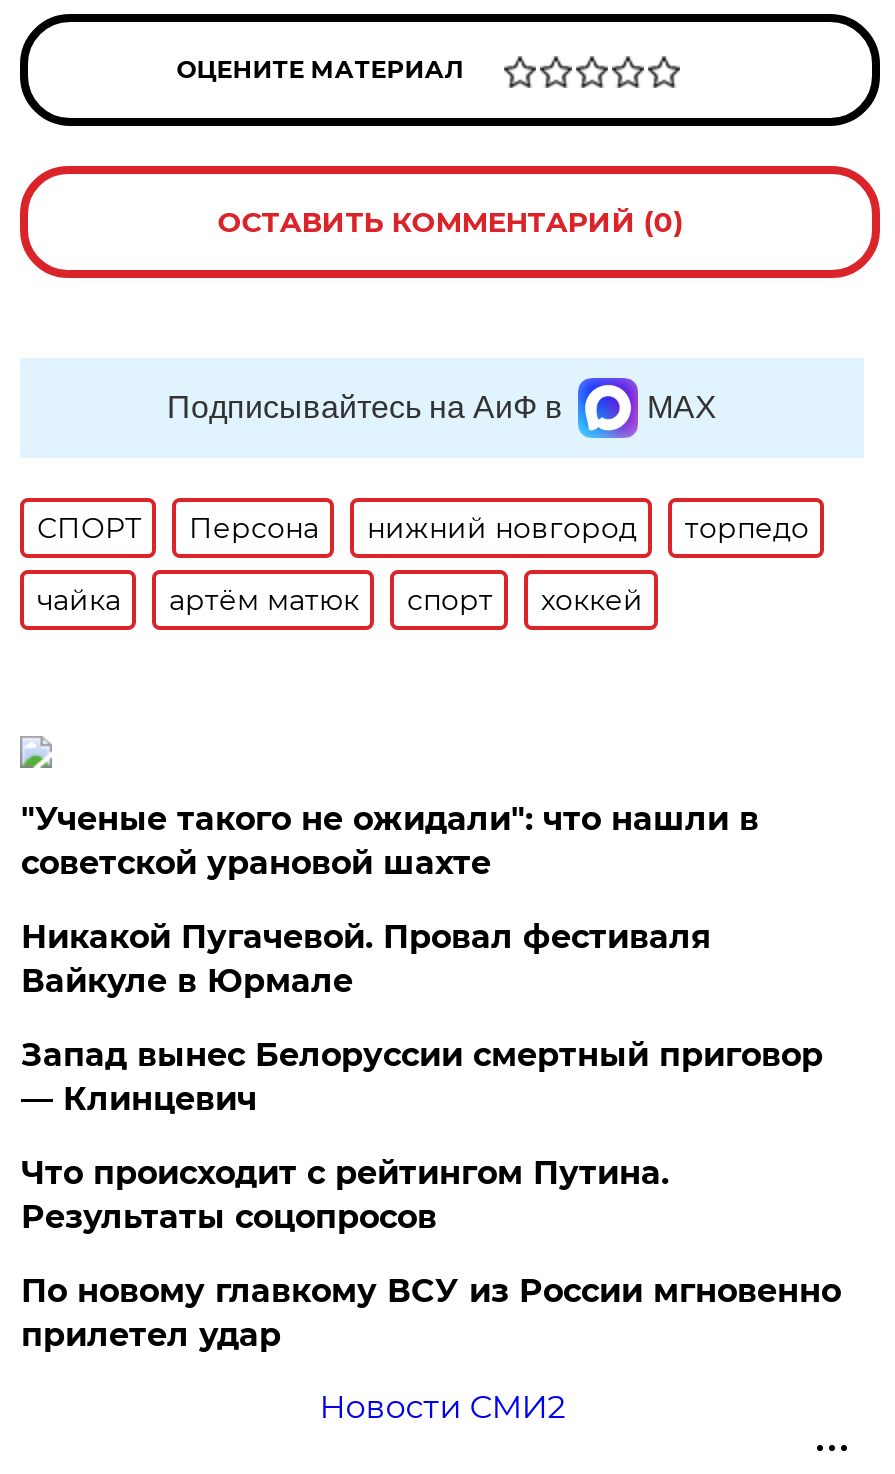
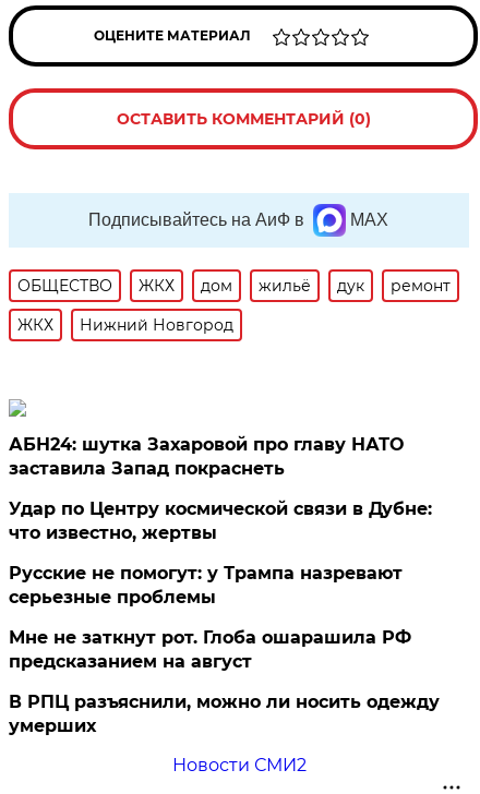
- СПОРТ
- Персона
- нижний новгород
- торпедо
+ ОБЩЕСТВО
+ ЖКХ
+ дом
+ жильё
+ дук
+ ремонт

- чайка
- артём матюк
- спорт
- хоккей
+ ЖКХ
+ Нижний Новгород

- "Ученые такого не ожидали": что нашли в
- советской урановой шахте
+ АБН24: шутка Захаровой про главу НАТО
+ заставила Запад покраснеть

- Никакой Пугачевой. Провал фестиваля
- Вайкуле в Юрмале
+ Удар по Центру космической связи в Дубне:
+ что известно, жертвы

- Запад вынес Белоруссии смертный приговор
- — Клинцевич
+ Русские не помогут: у Трампа назревают
+ серьезные проблемы

- Что происходит с рейтингом Путина.
- Результаты соцопросов
+ Мне не заткнут рот. Глоба ошарашила РФ
+ предсказанием на август

- По новому главкому ВСУ из России мгновенно
- прилетел удар
+ В РПЦ разъяснили, можно ли носить одежду
+ умерших
